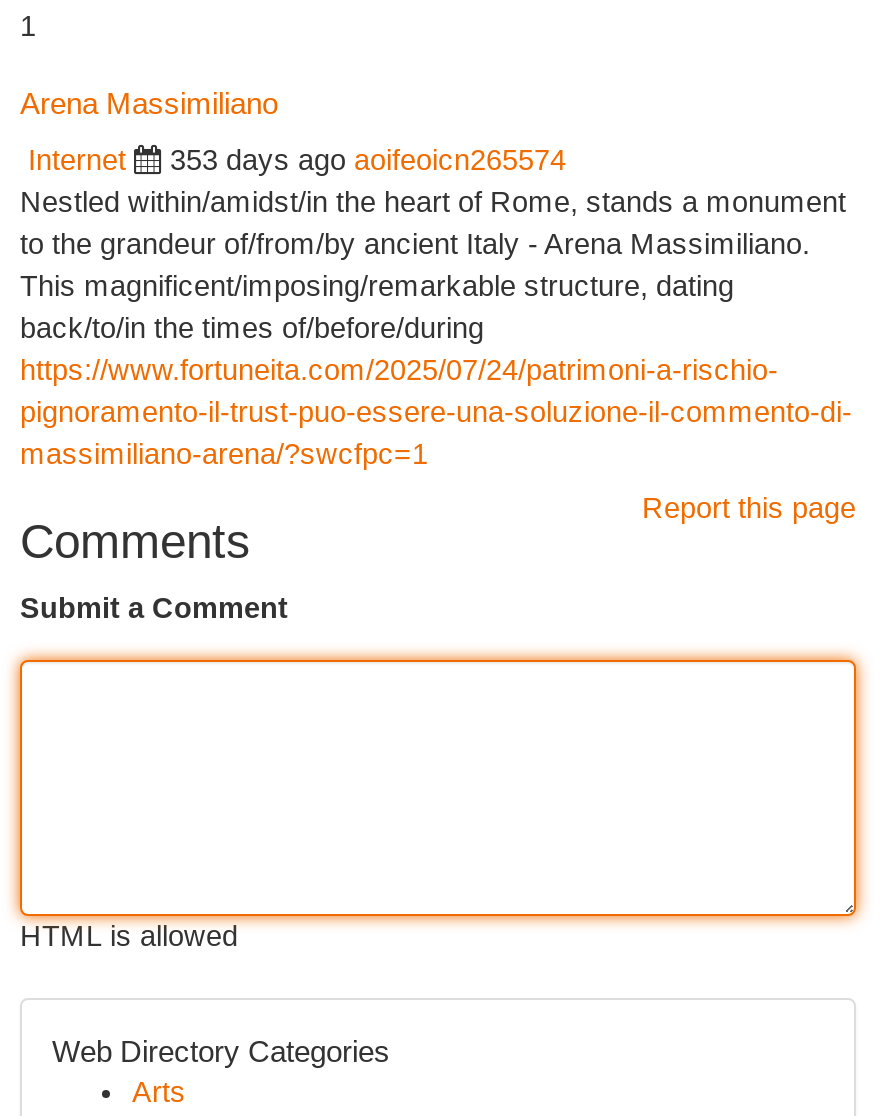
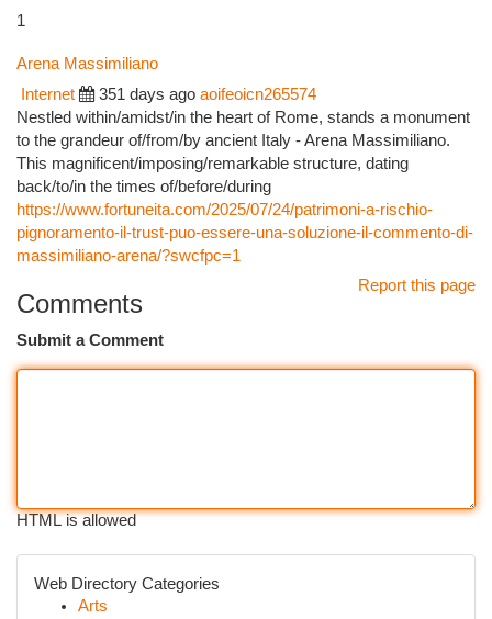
- 353 days ago aoifeoicn265574
+ 351 days ago aoifeoicn265574
